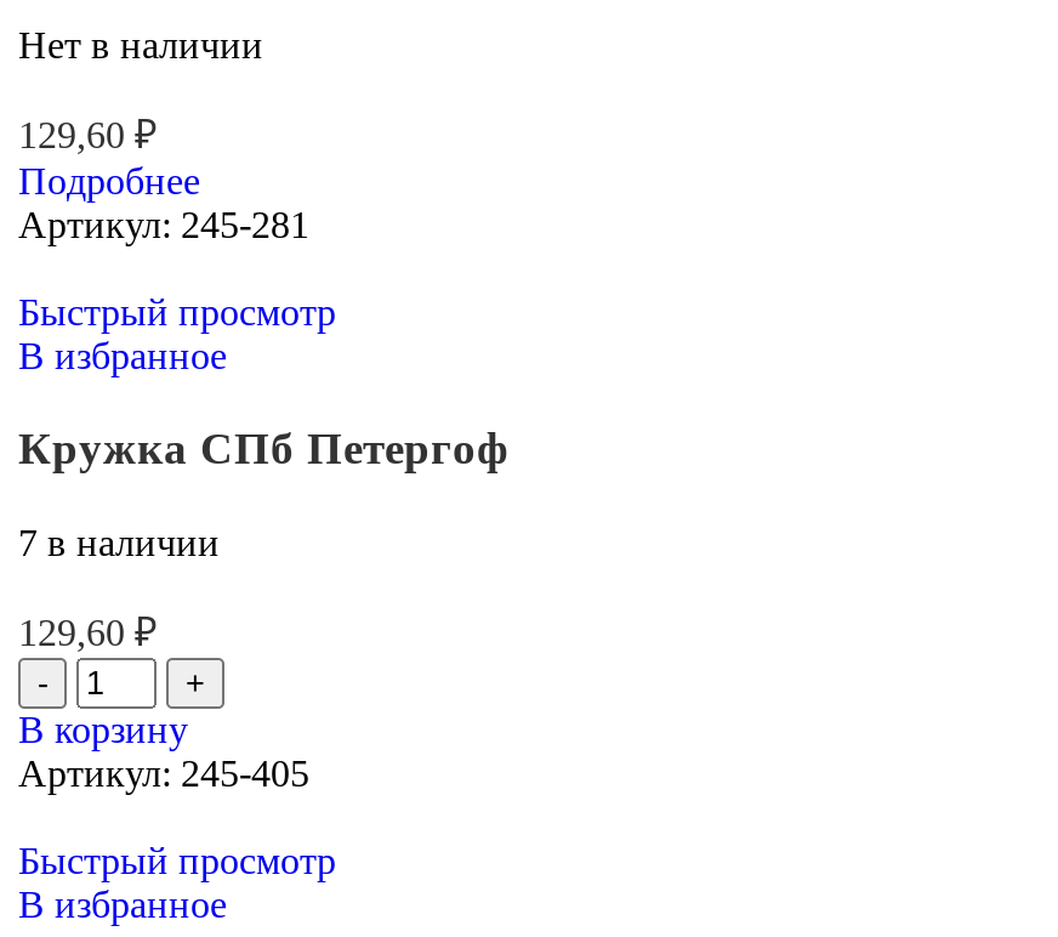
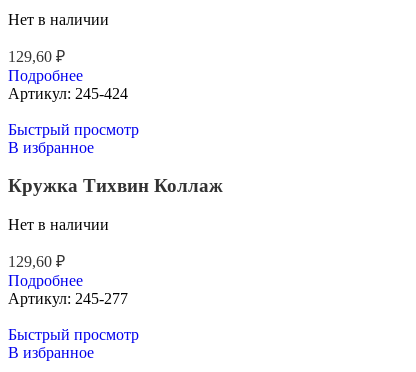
- Артикул: 245-281
+ Артикул: 245-424

- Кружка СПб Петергоф
+ Кружка Тихвин Коллаж

- 7 в наличии
+ Нет в наличии

- В корзину
- Артикул: 245-405
+ Подробнее
+ Артикул: 245-277
